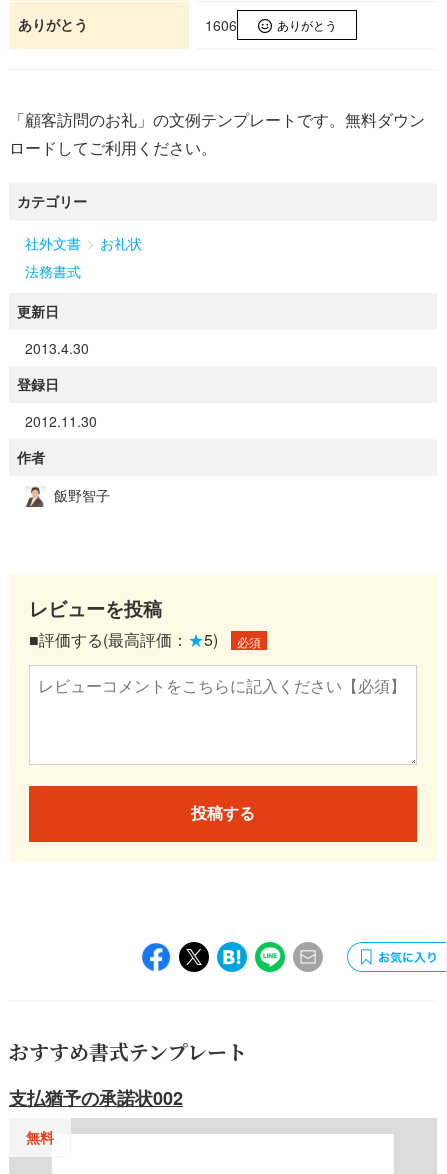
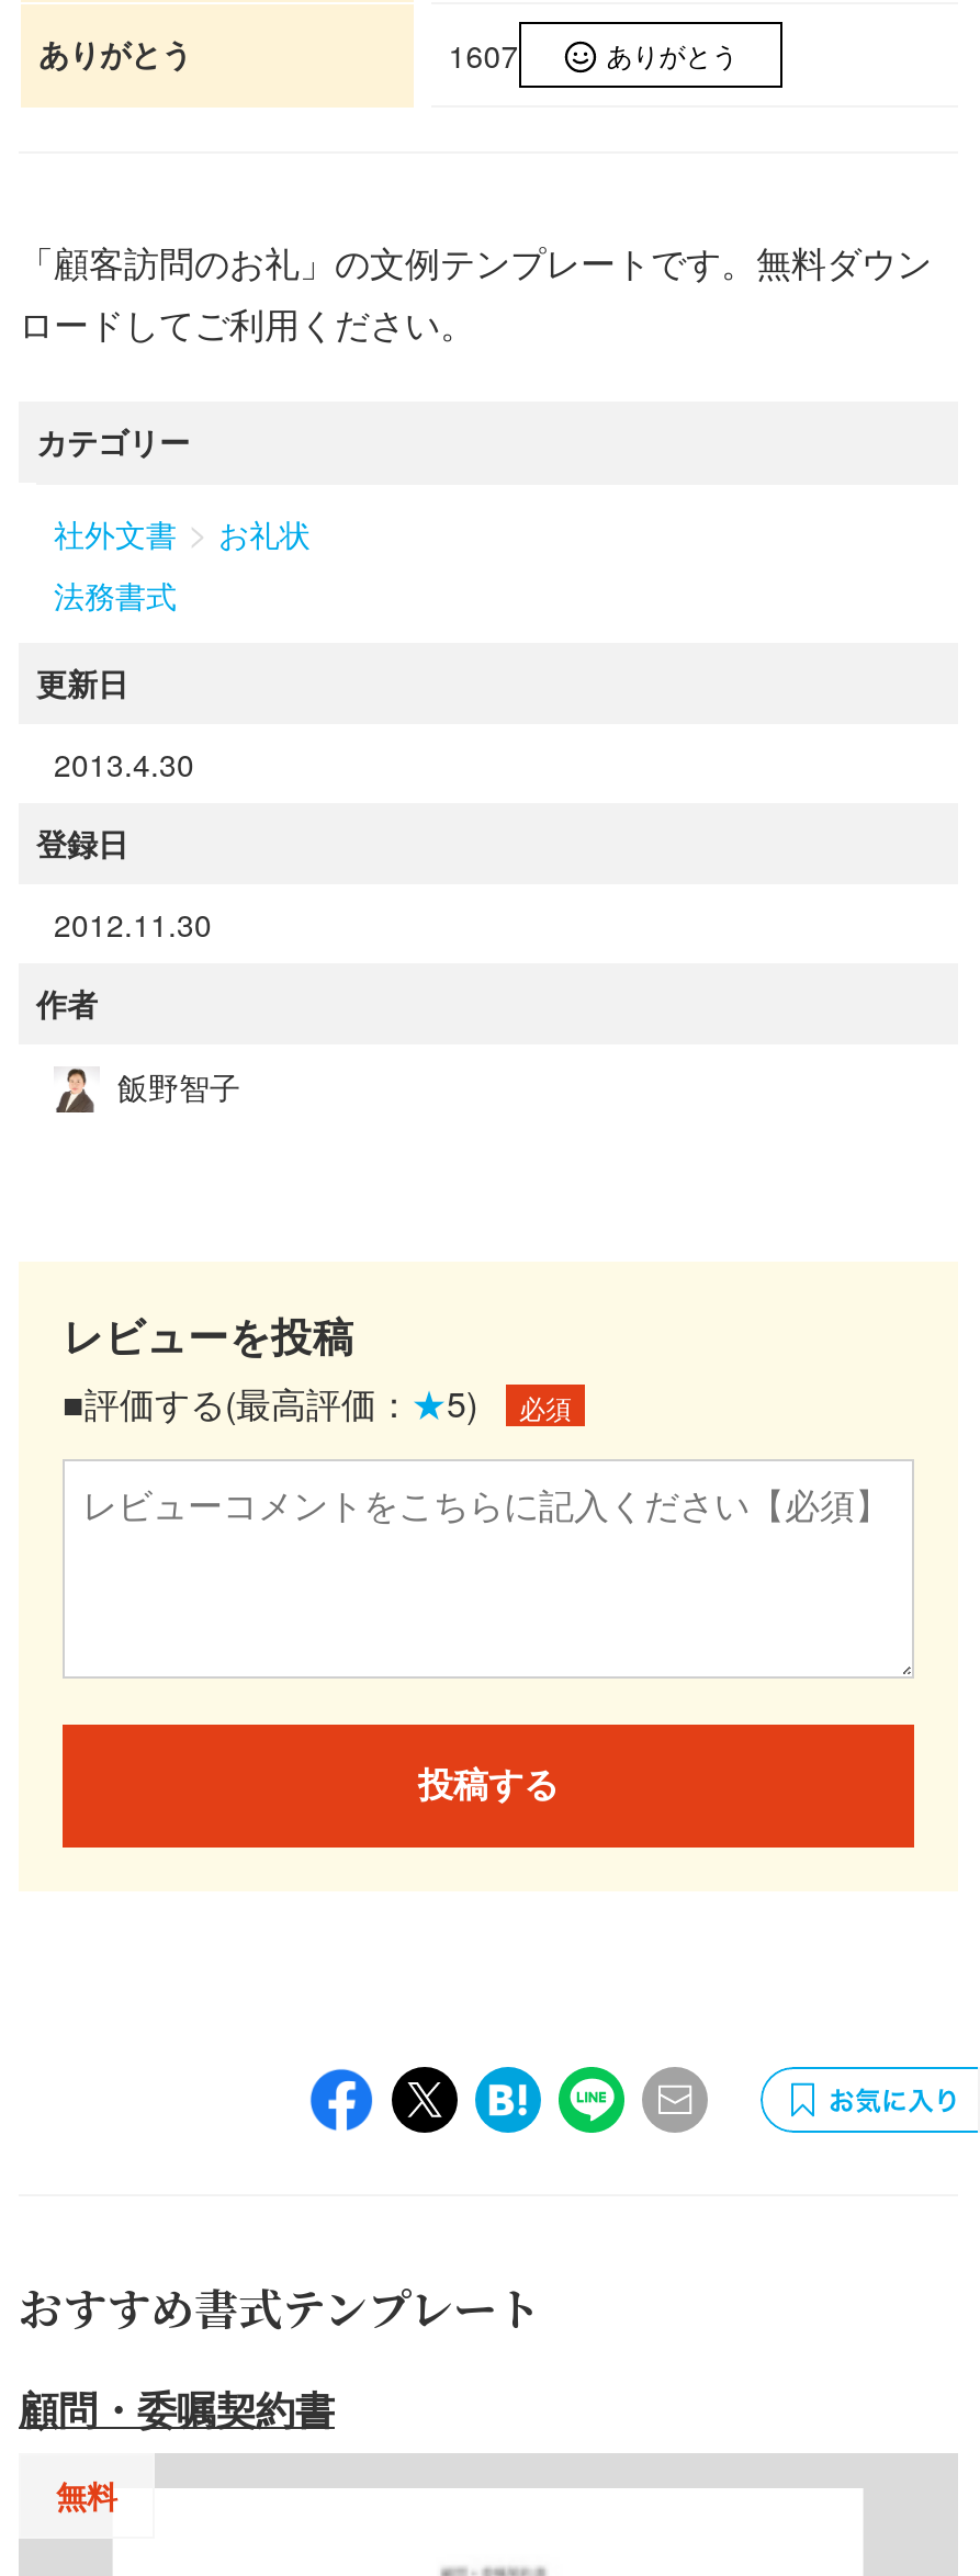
- 1606
+ 1607

- 支払猶予の承諾状002
+ 顧問・委嘱契約書
